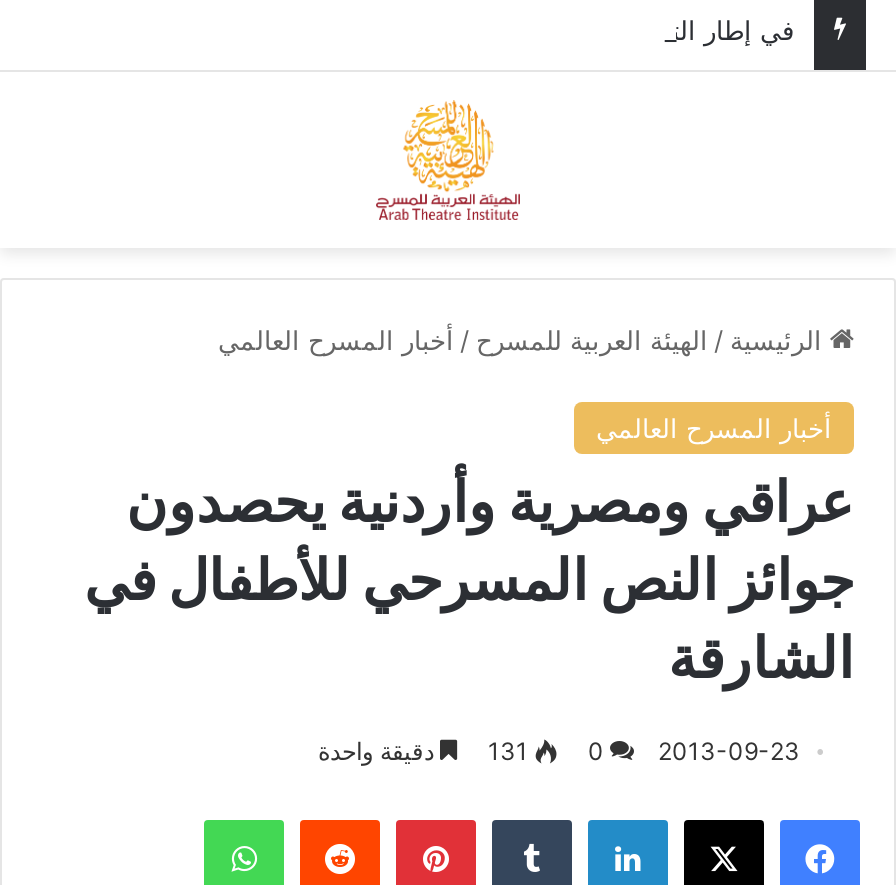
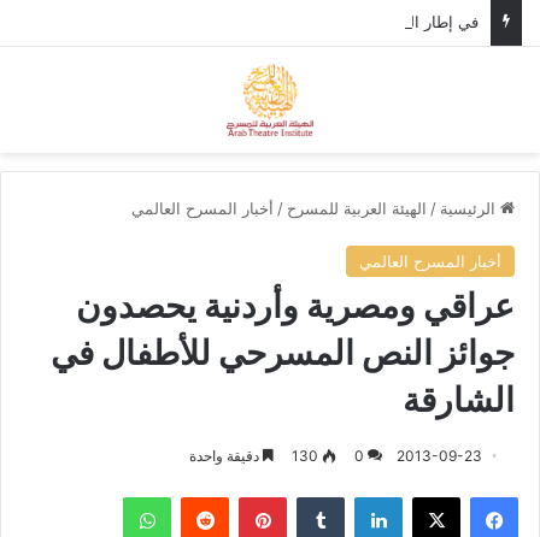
- 2013-09-23 0 131 دقيقة واحدة
+ 2013-09-23 0 130 دقيقة واحدة
